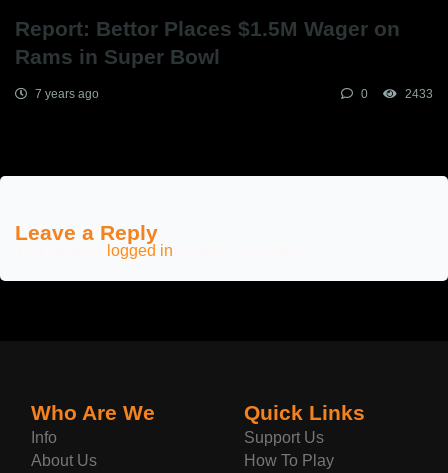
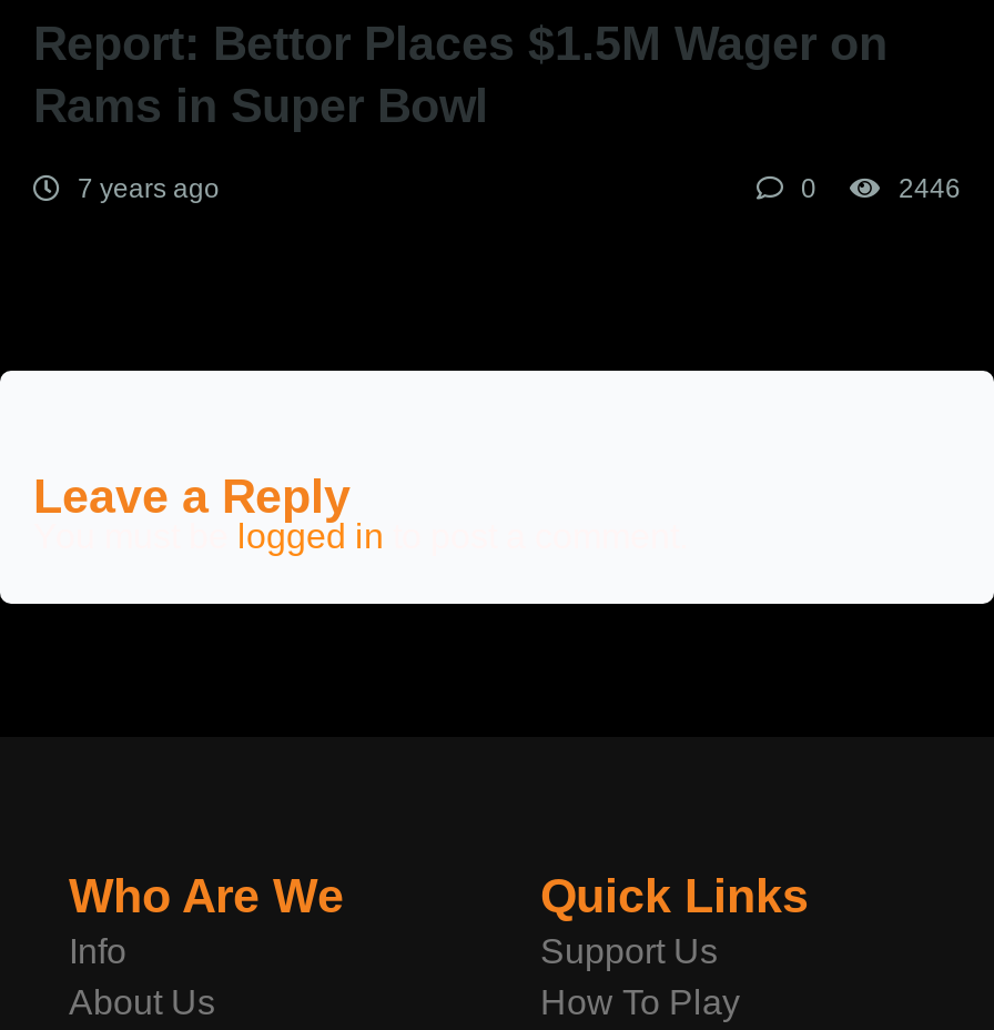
- 2433
+ 2446
